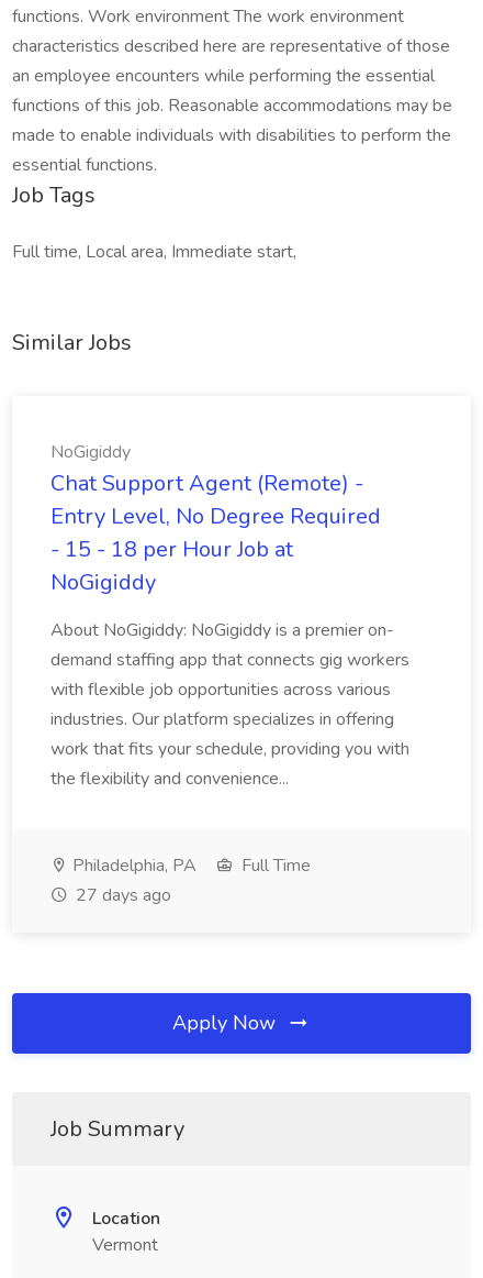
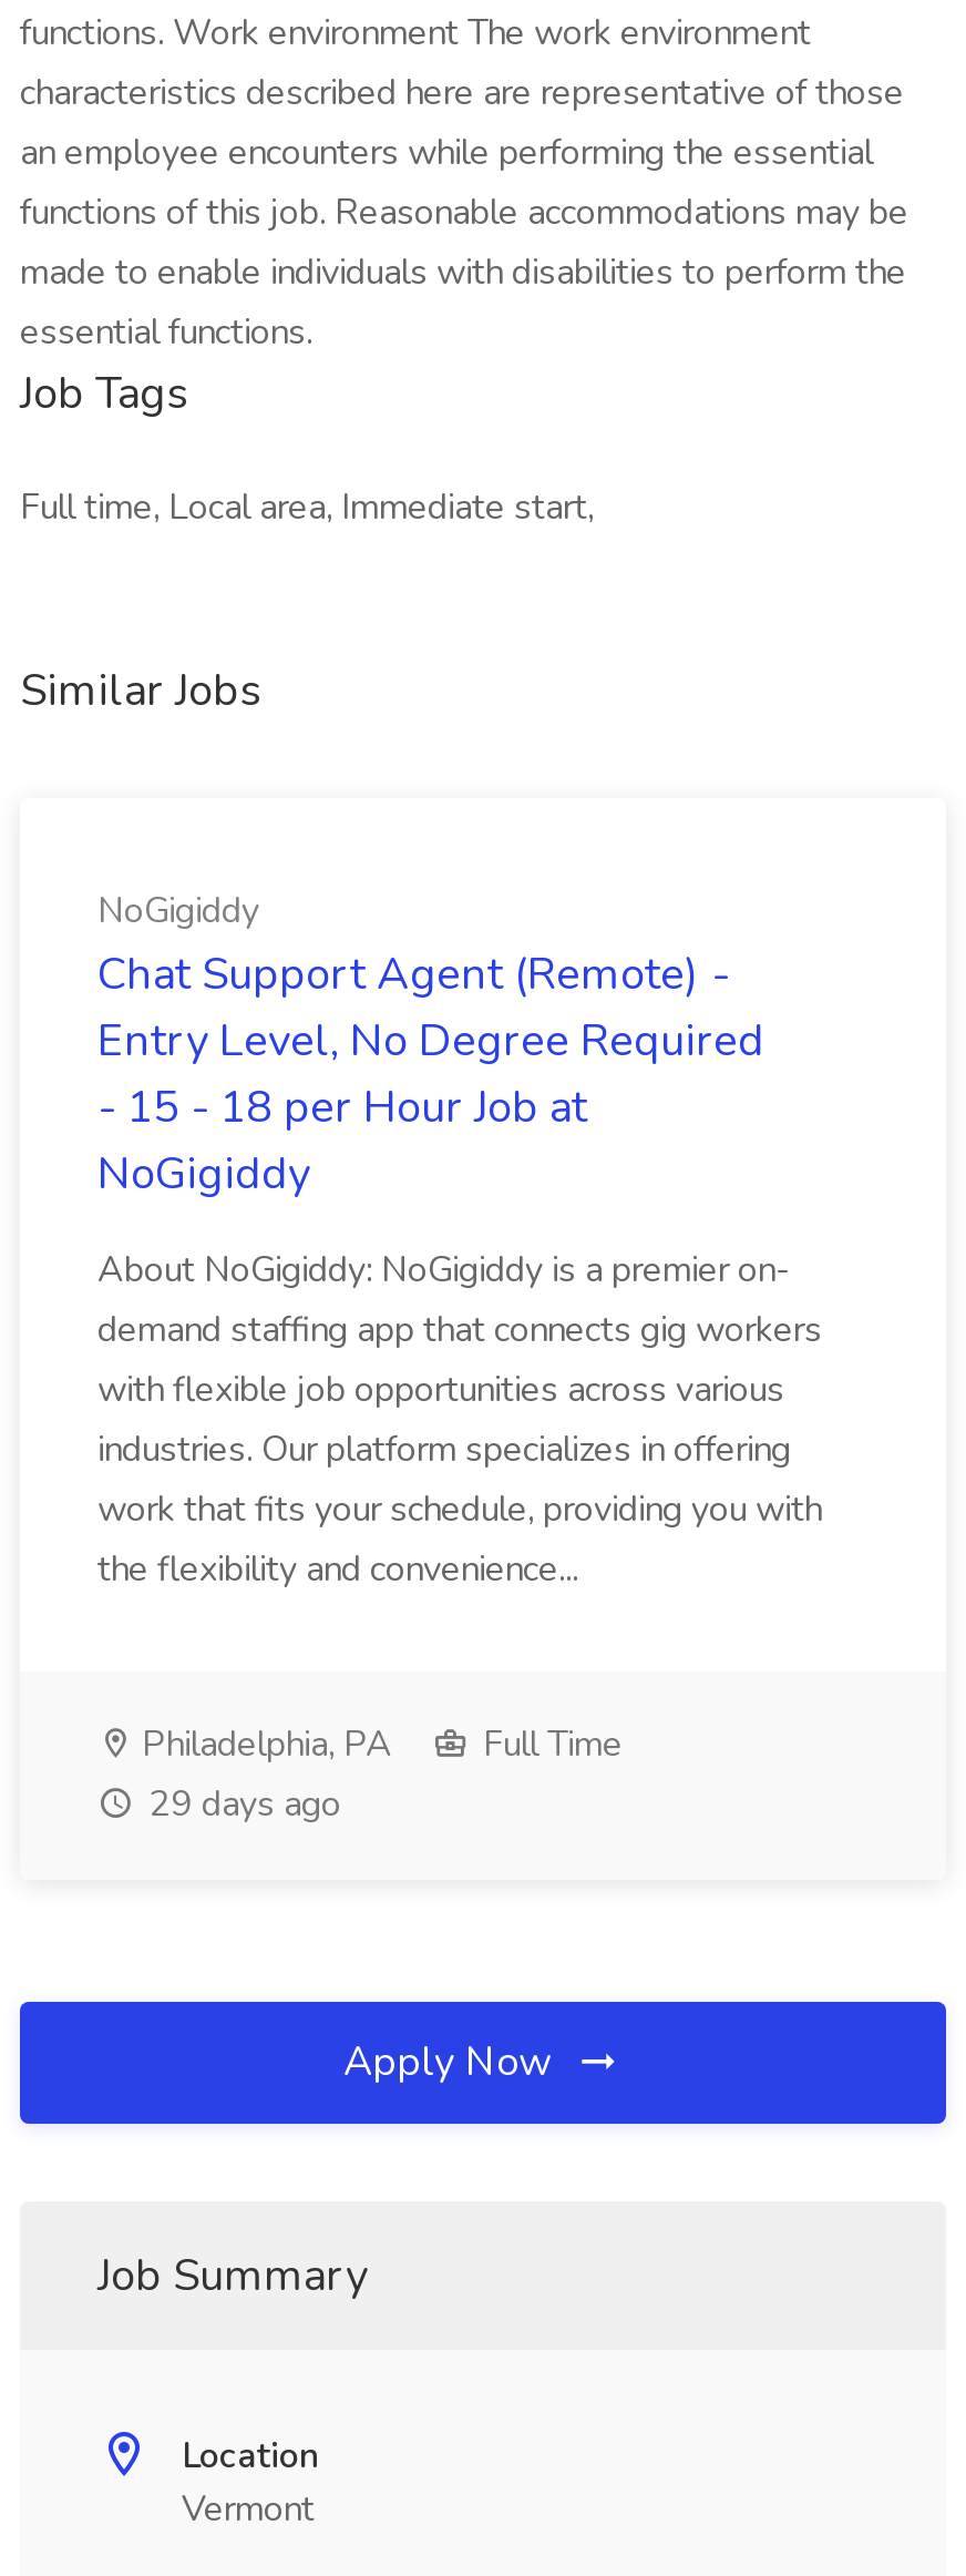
- 27 days ago
+ 29 days ago
